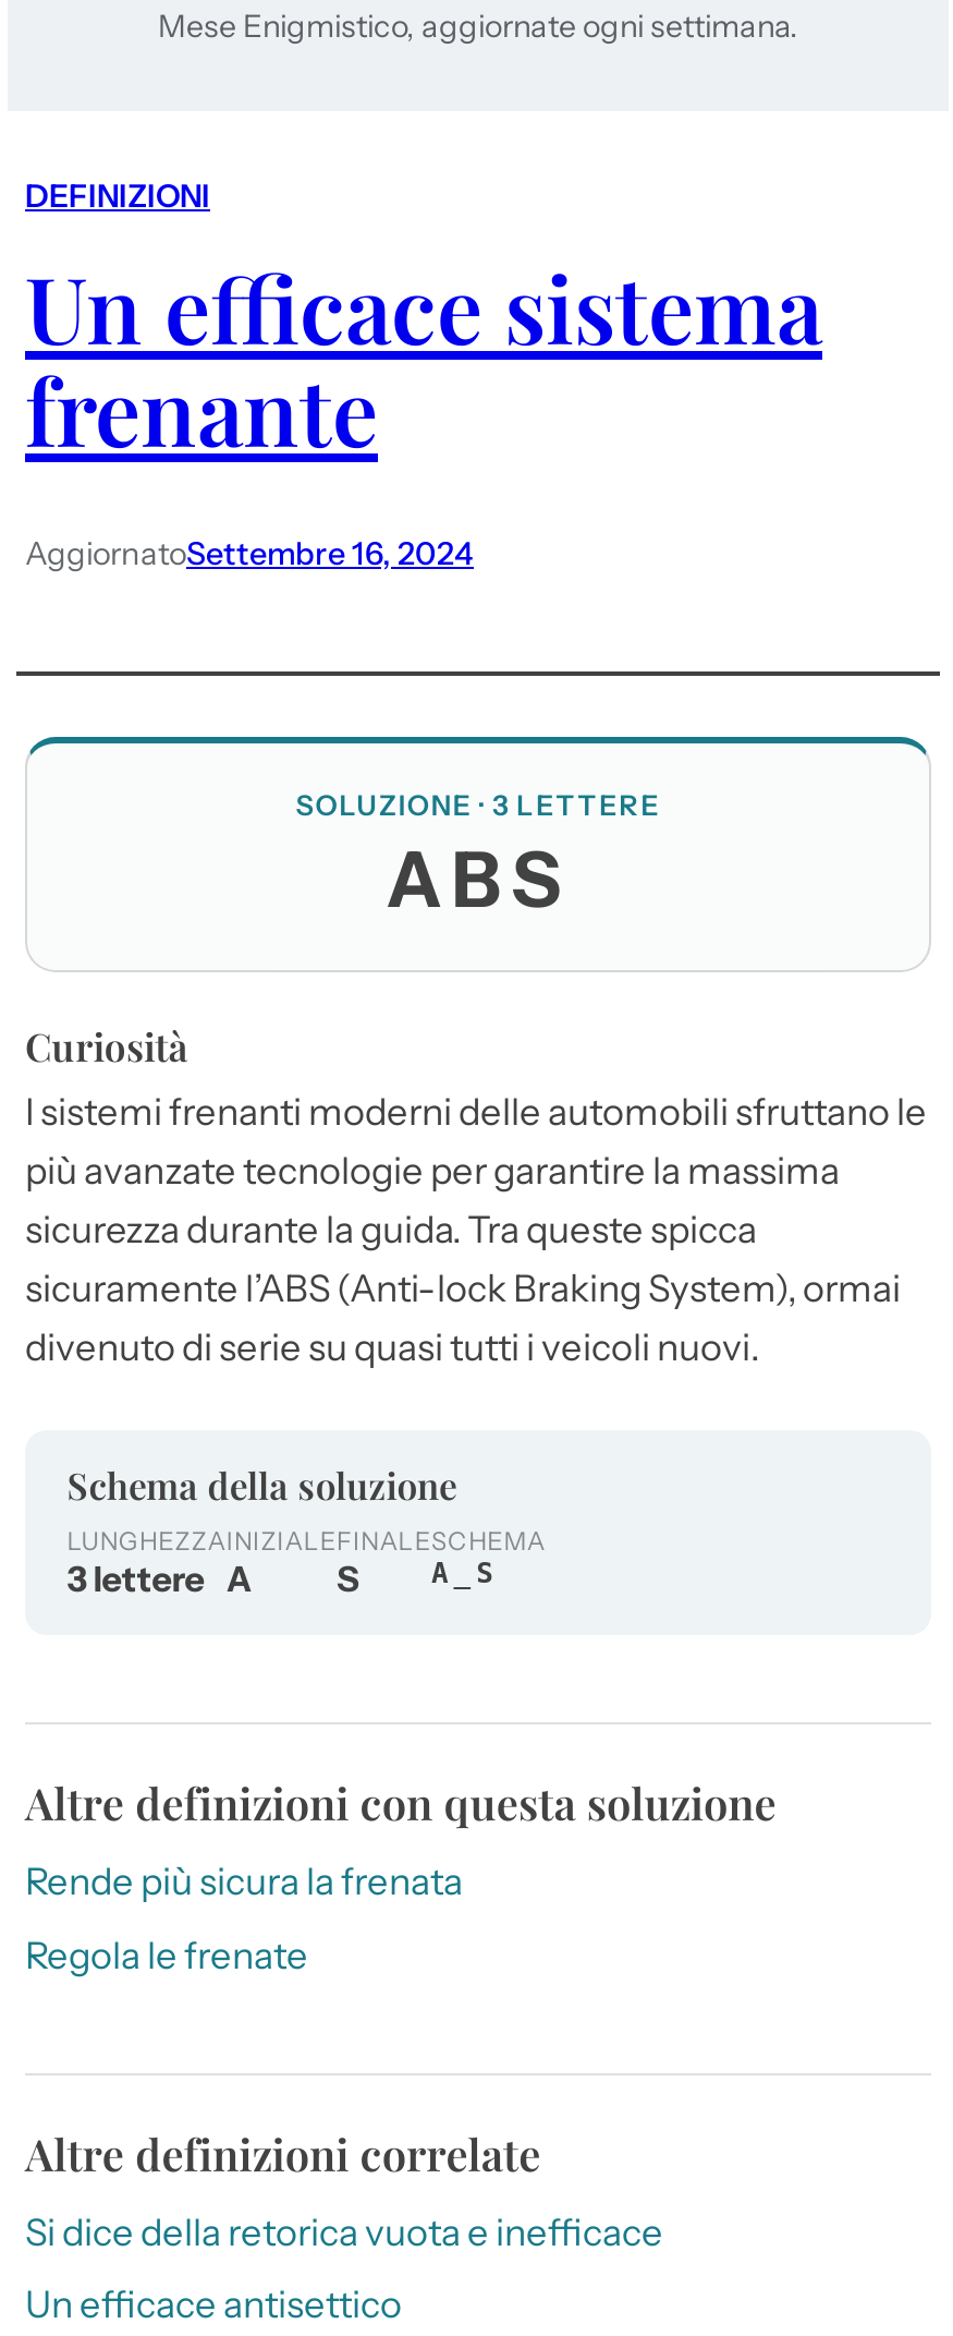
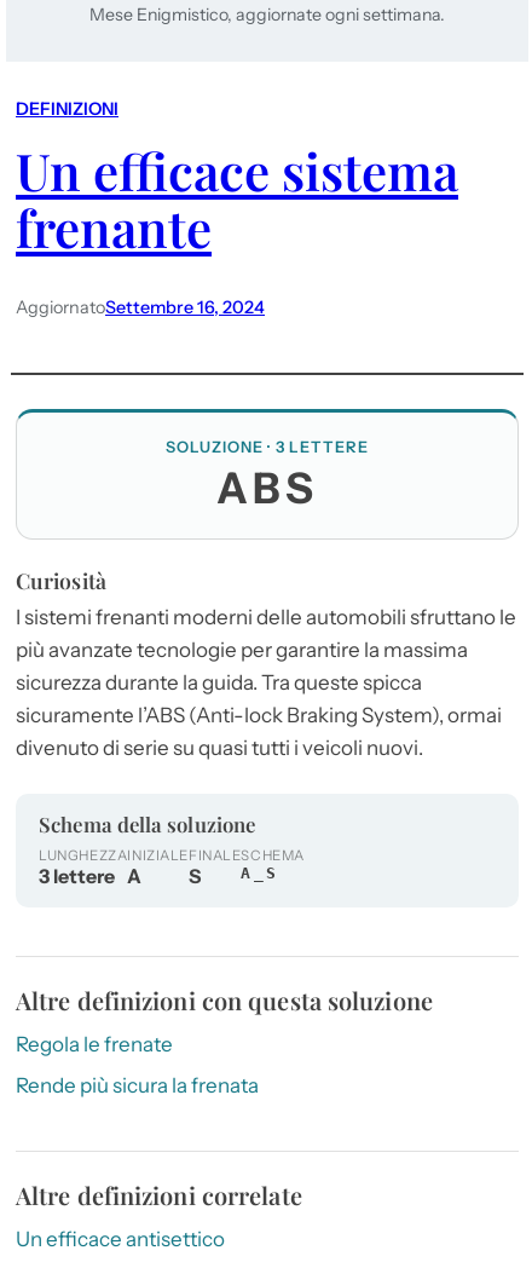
moved down: Rende più sicura la frenata

- Si dice della retorica vuota e inefficace
